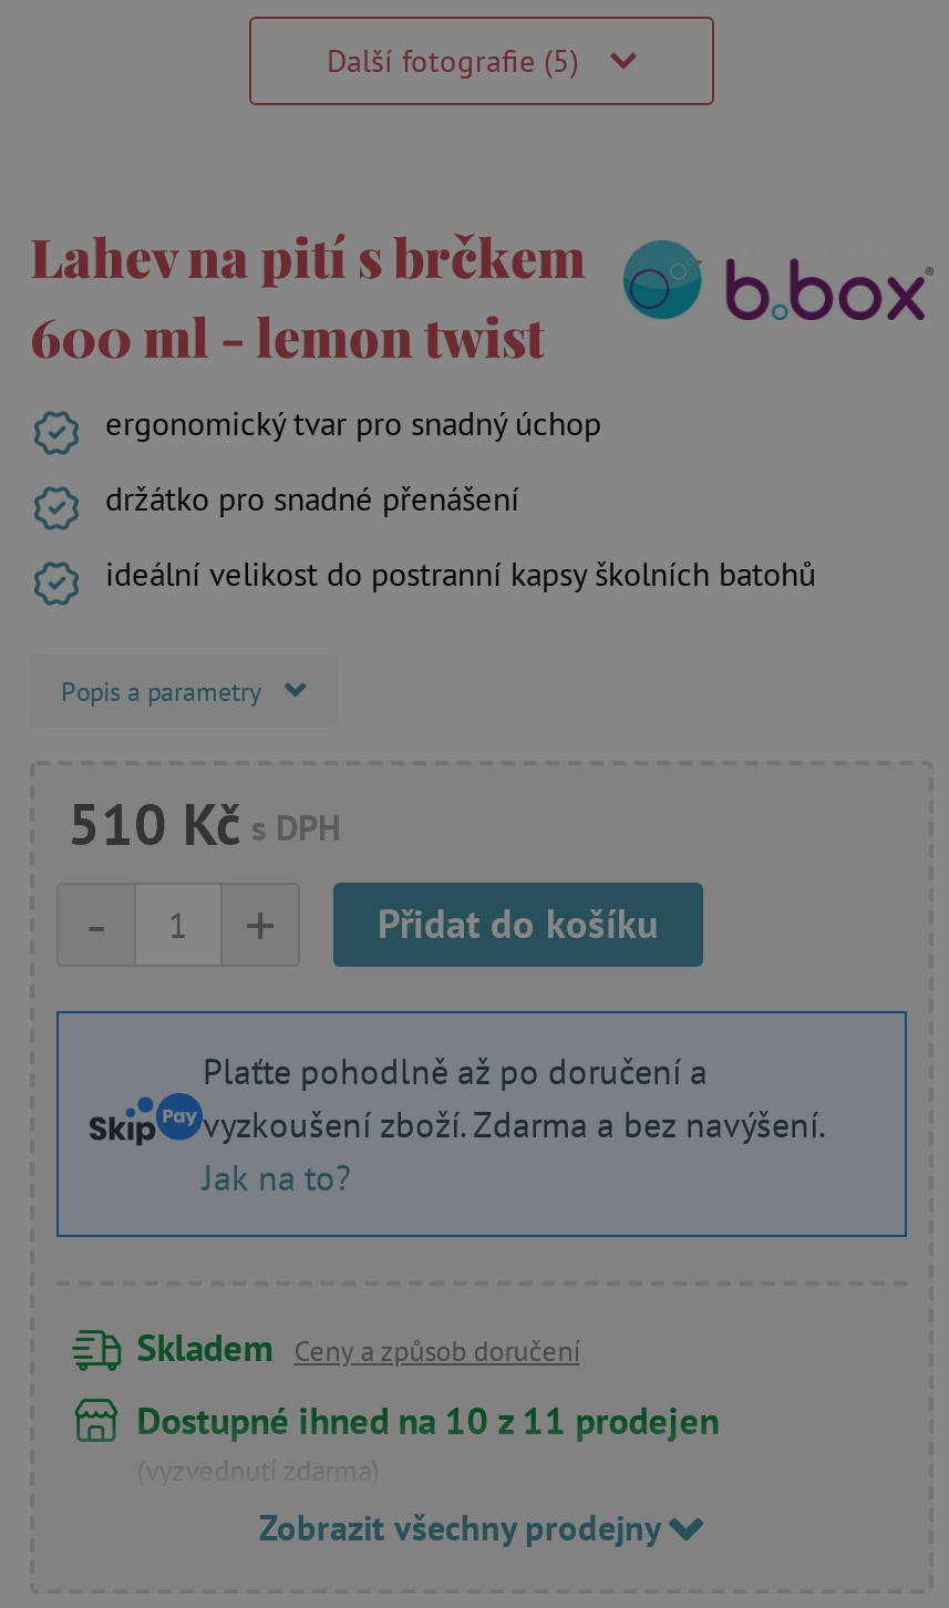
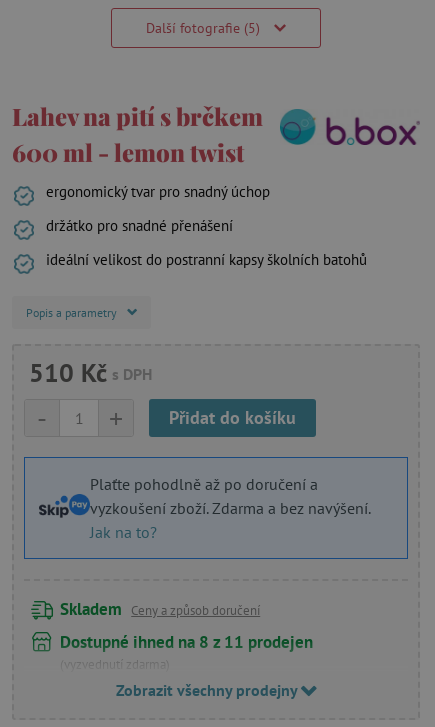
- Dostupné ihned na 10 z 11 prodejen
+ Dostupné ihned na 8 z 11 prodejen
